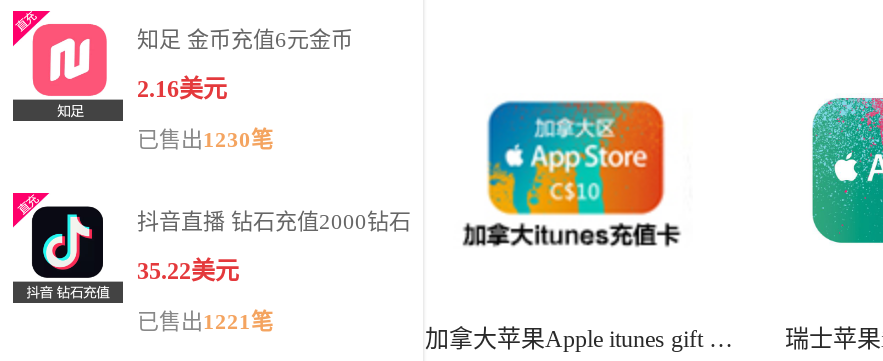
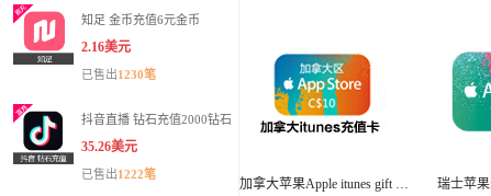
- 35.22美元
+ 35.26美元

- 已售出1221笔
+ 已售出1222笔
